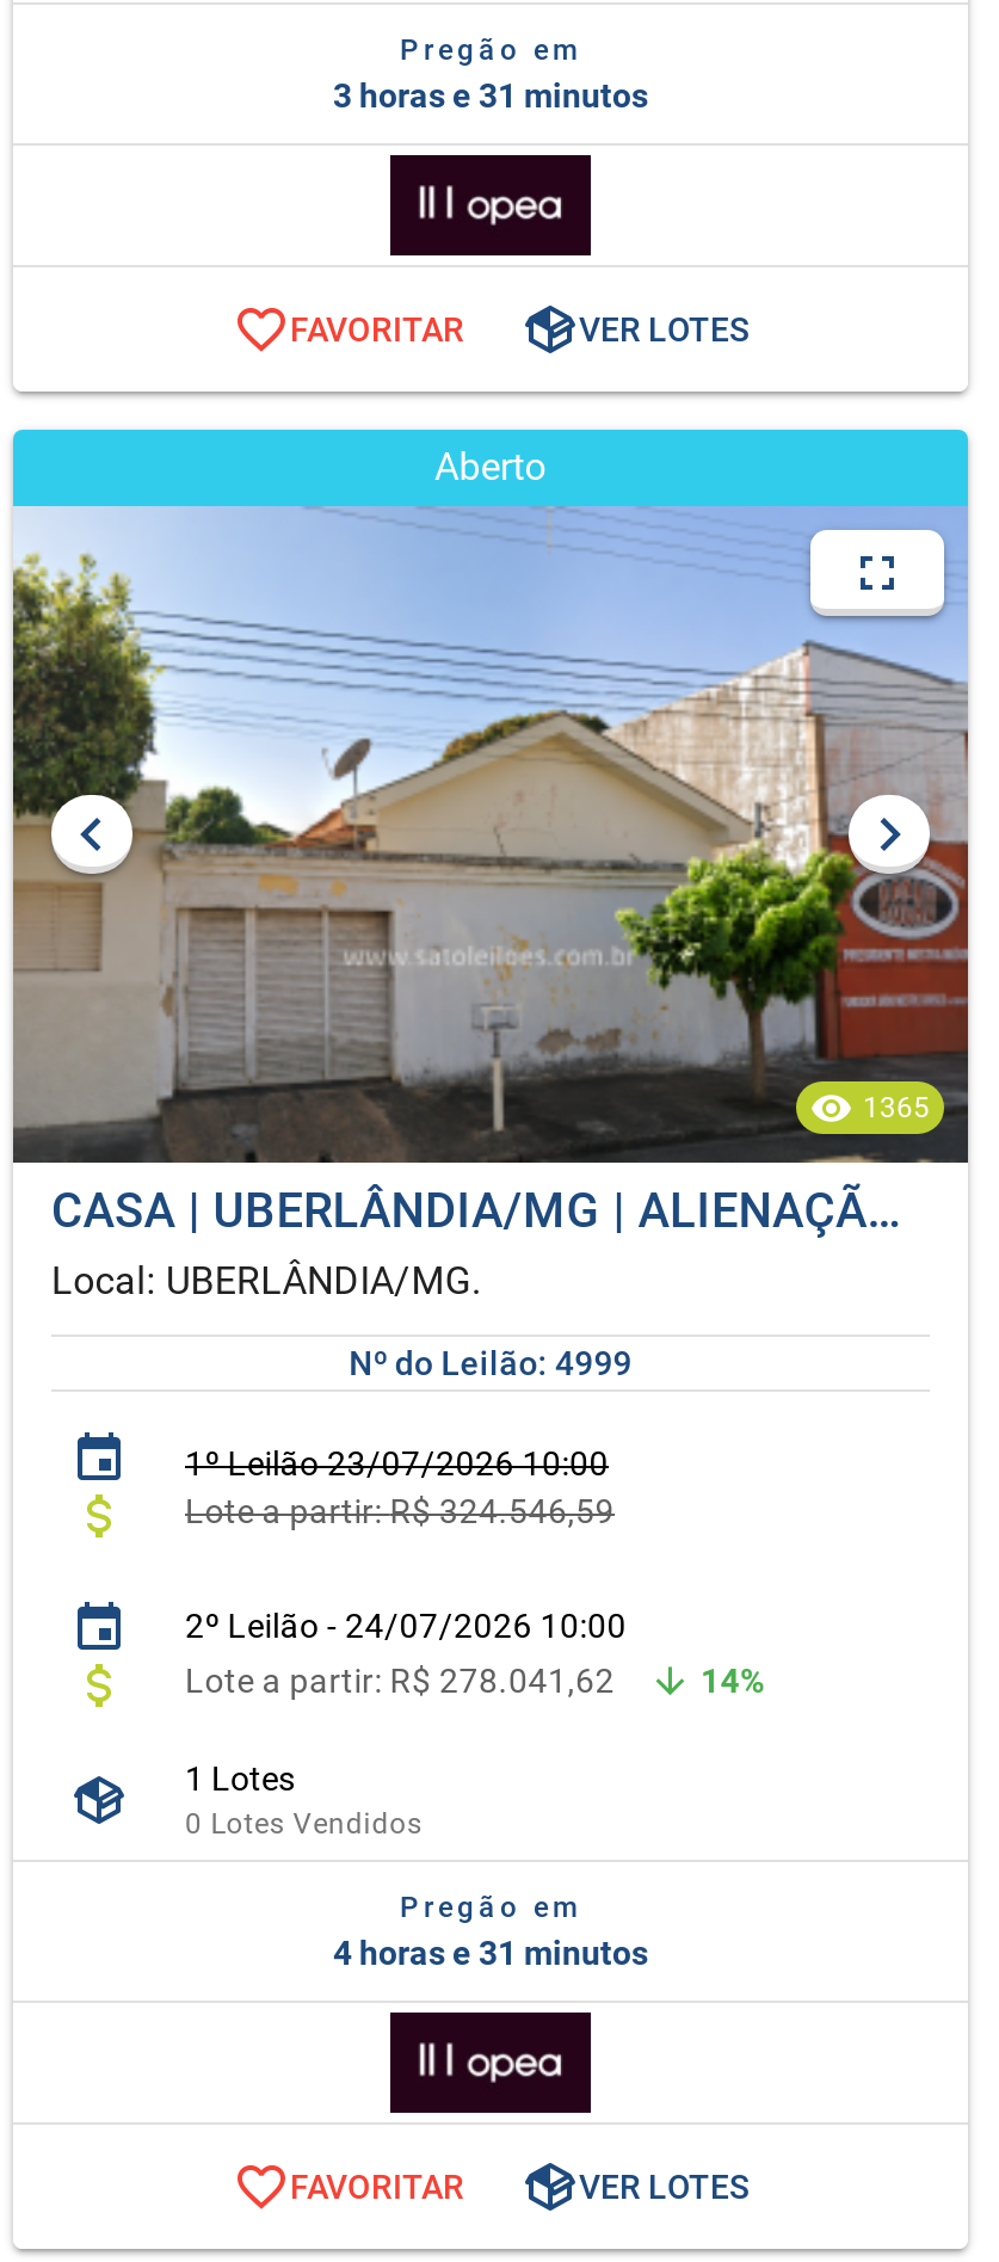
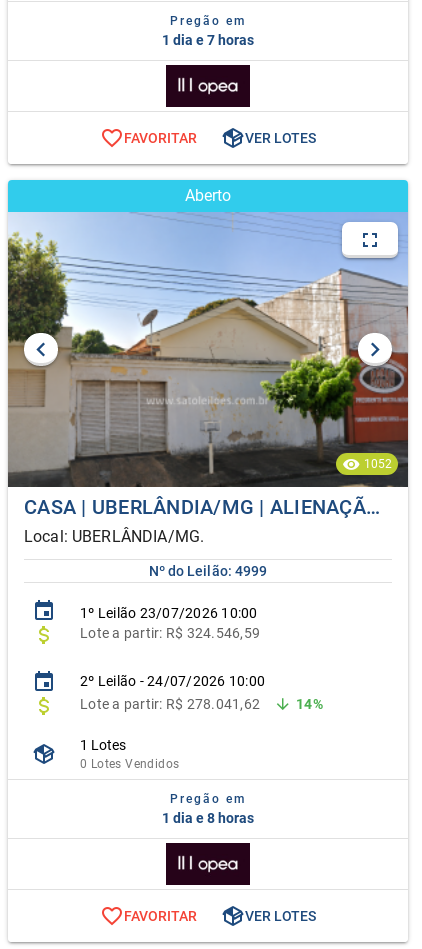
- 3 horas e 31 minutos
+ 1 dia e 7 horas

- 1365
+ 1052

- 4 horas e 31 minutos
+ 1 dia e 8 horas
